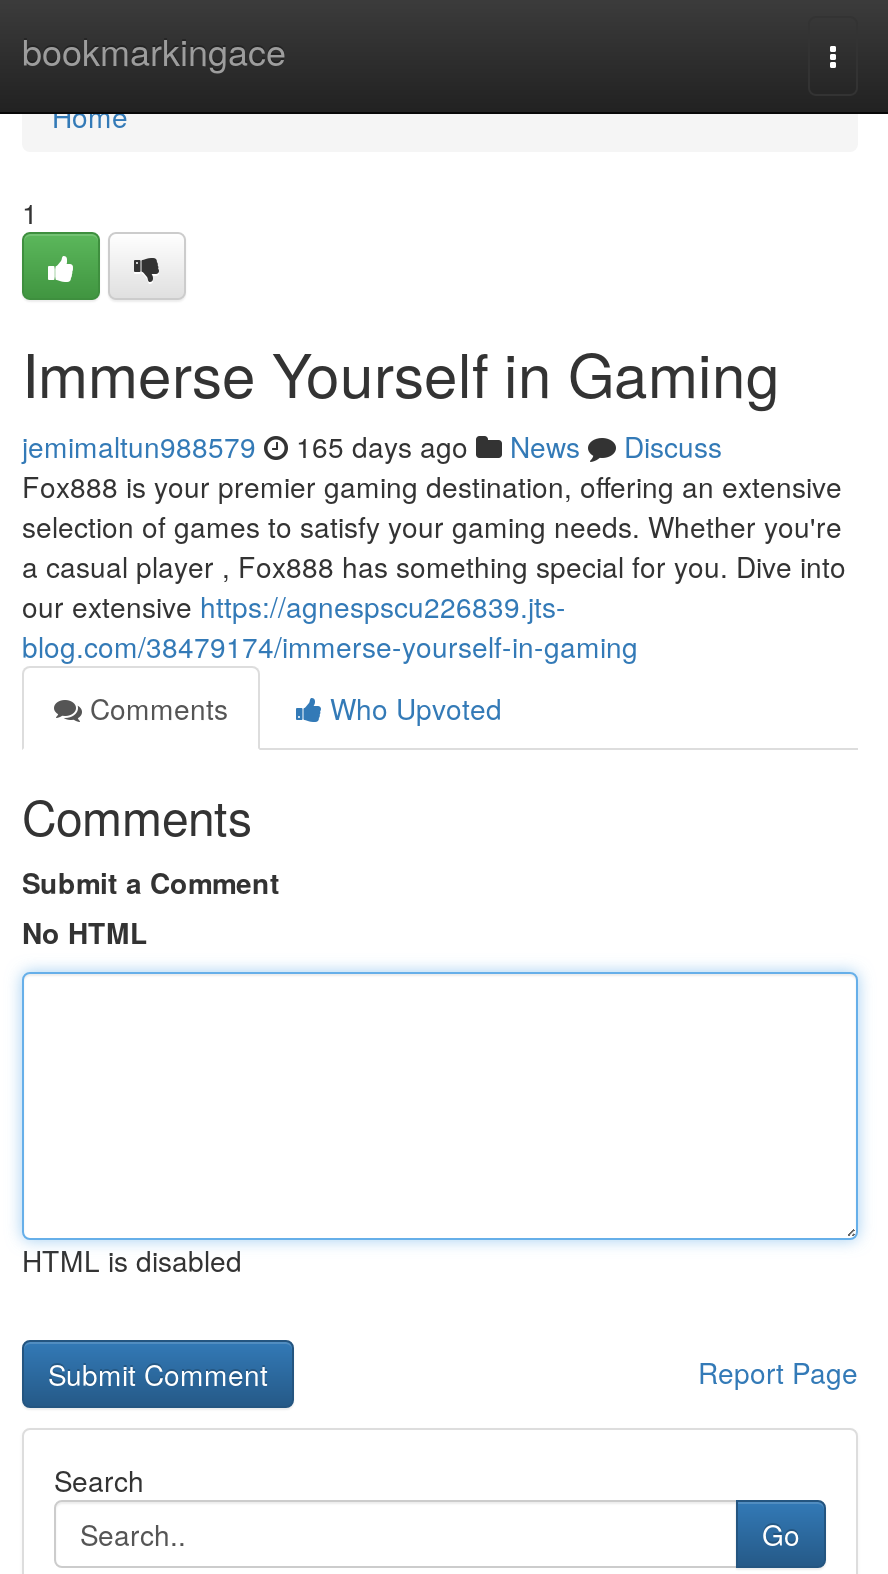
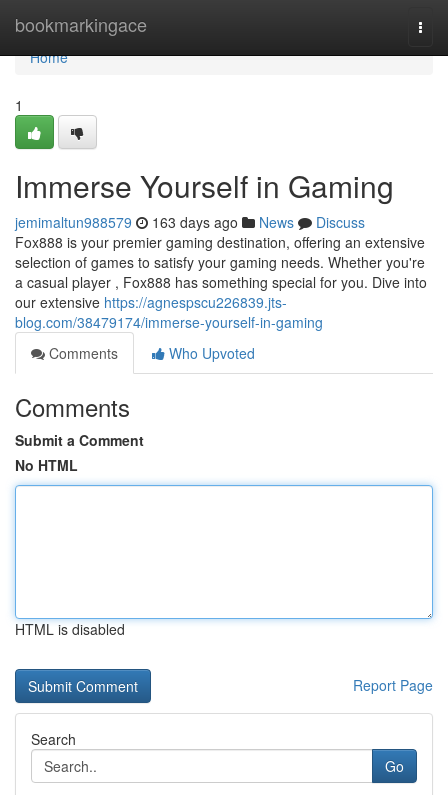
- jemimaltun988579 165 days ago News Discuss
+ jemimaltun988579 163 days ago News Discuss
